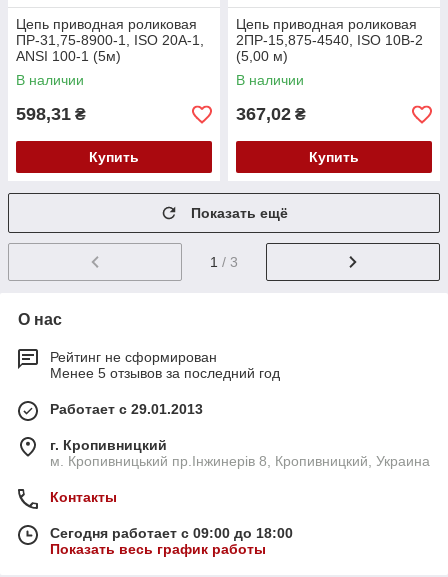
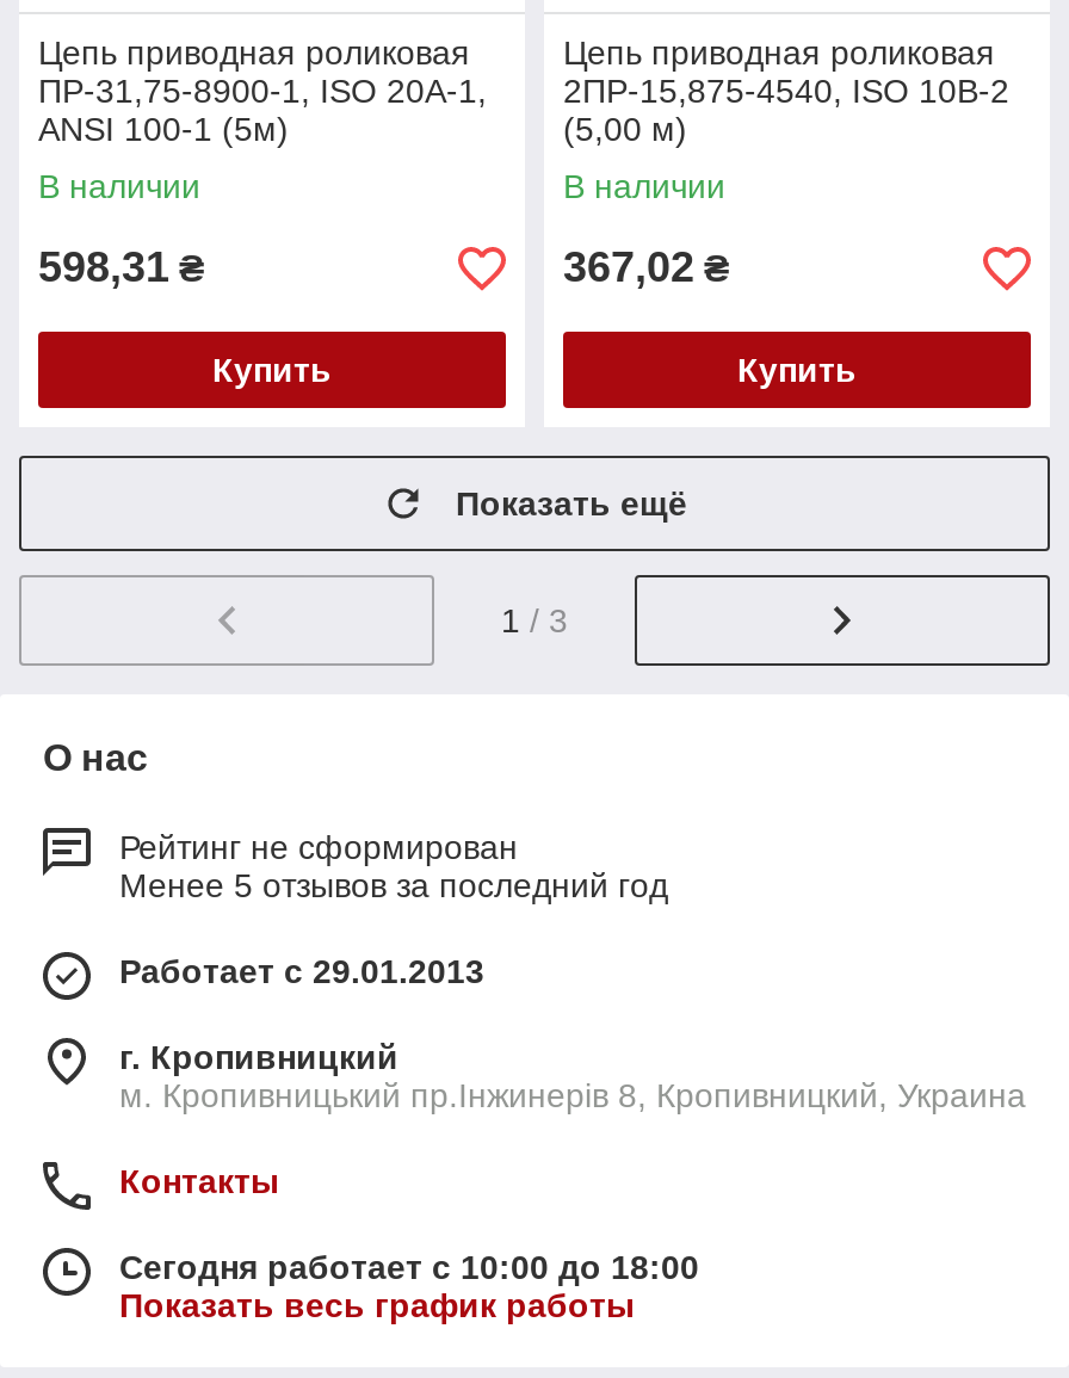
- Сегодня работает с 09:00 до 18:00
+ Сегодня работает с 10:00 до 18:00
